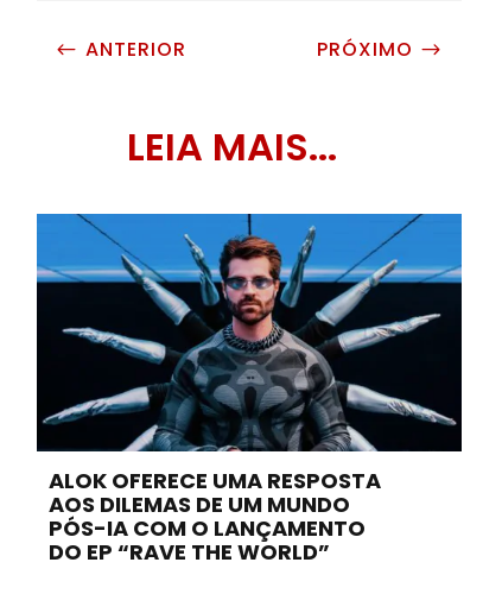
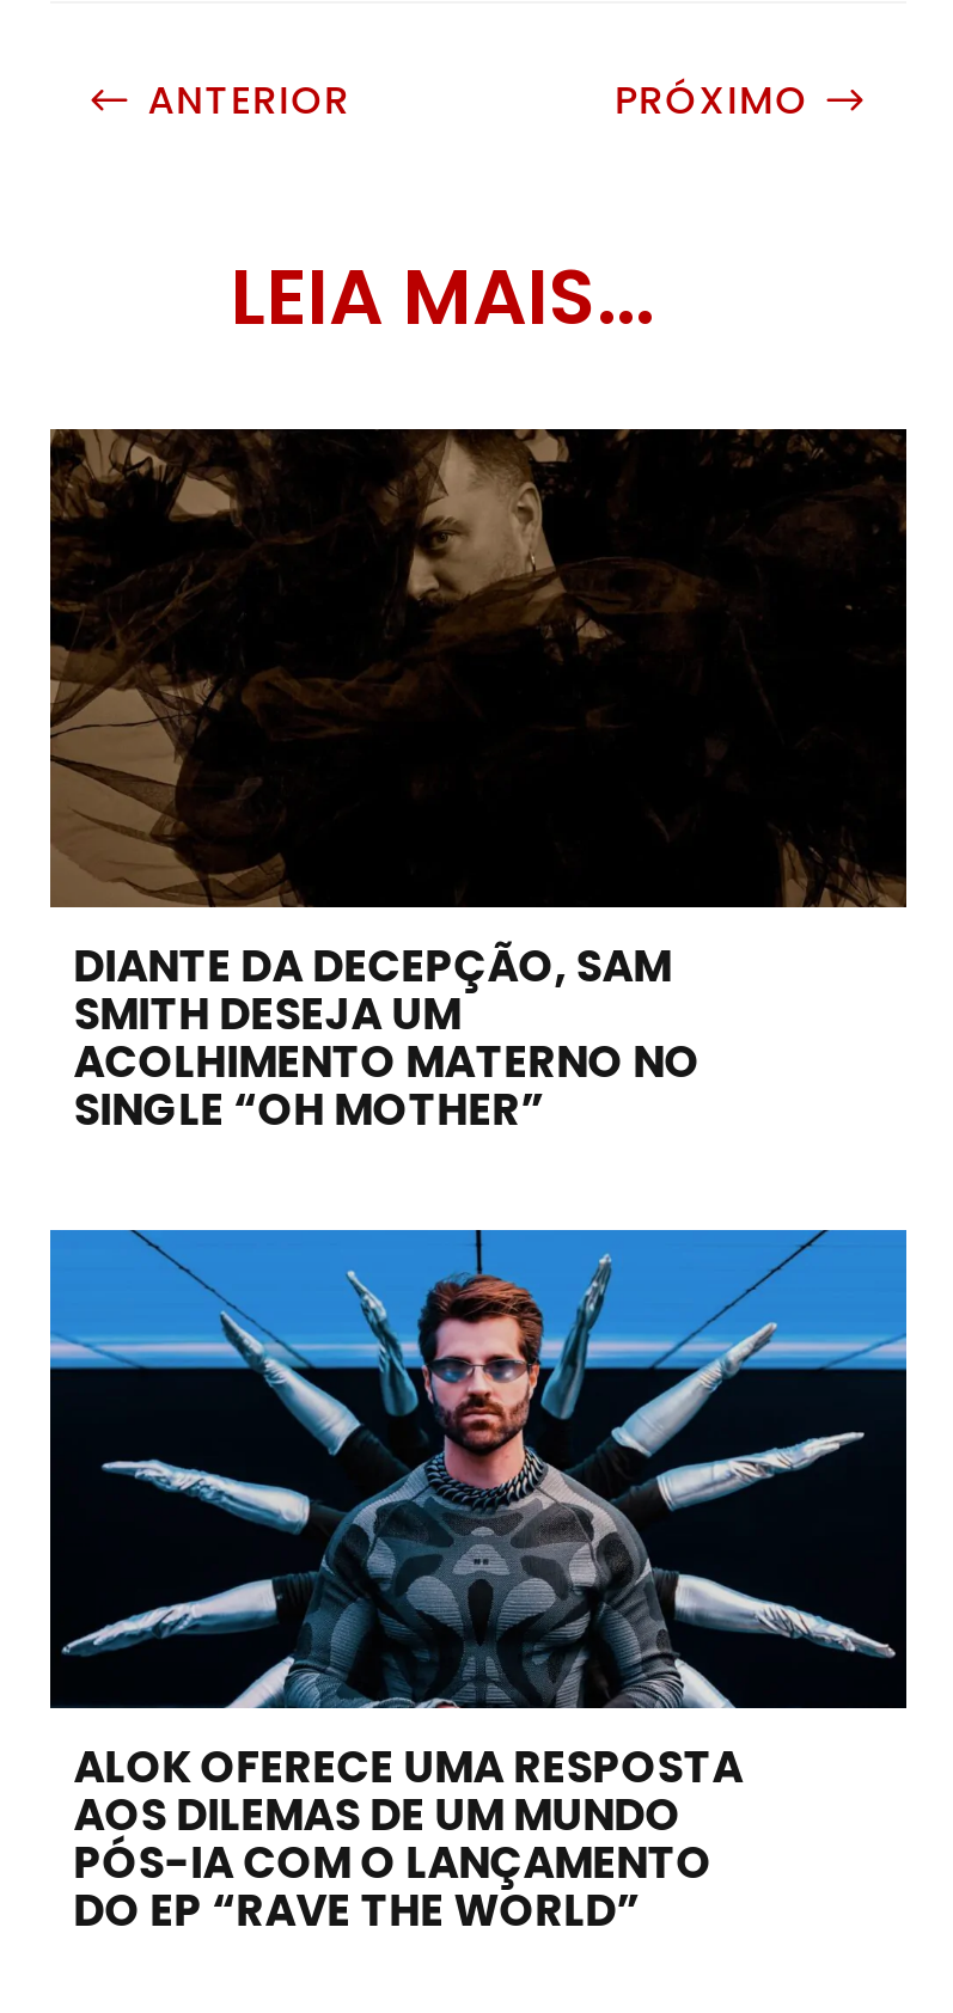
+ [image]
+ DIANTE DA DECEPÇÃO, SAM
+ SMITH DESEJA UM
+ ACOLHIMENTO MATERNO NO
+ SINGLE “OH MOTHER”
